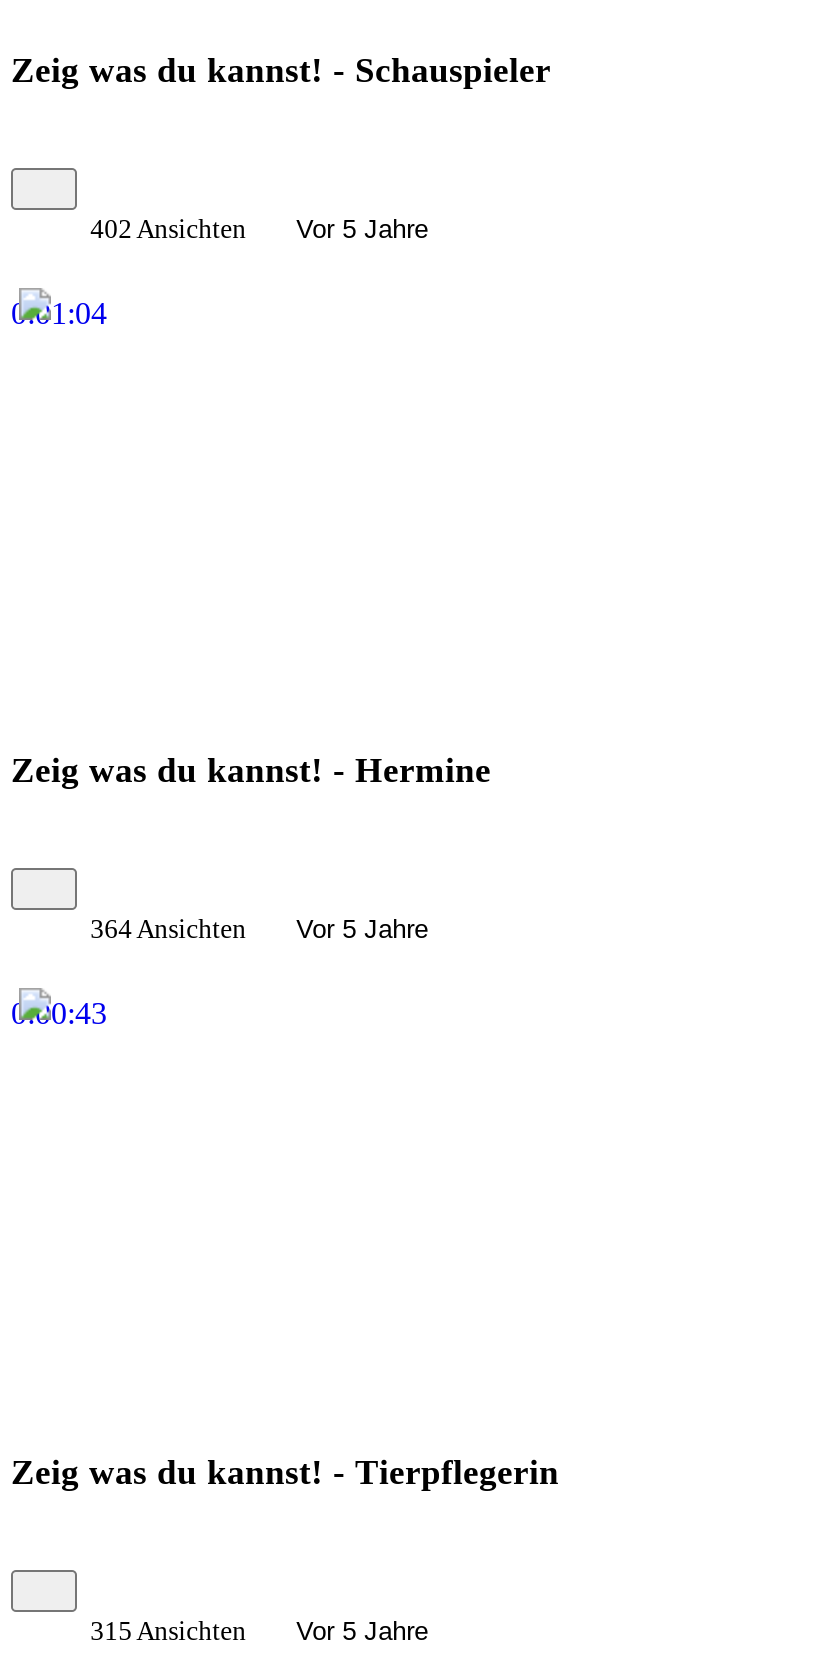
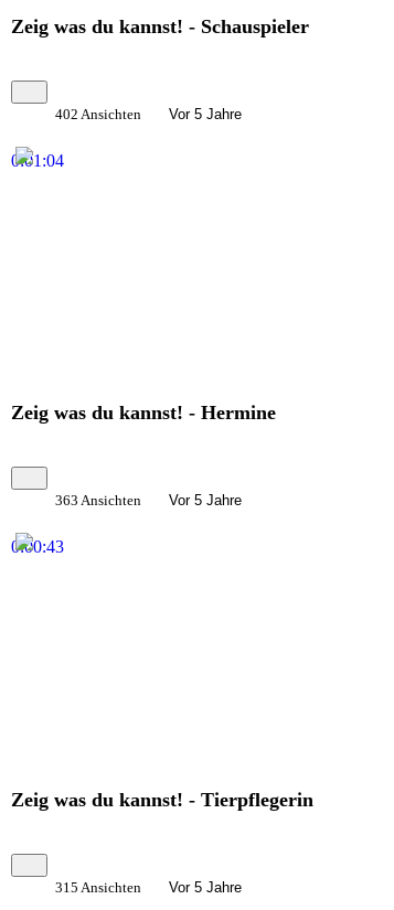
- 364 Ansichten Vor 5 Jahre
+ 363 Ansichten Vor 5 Jahre
